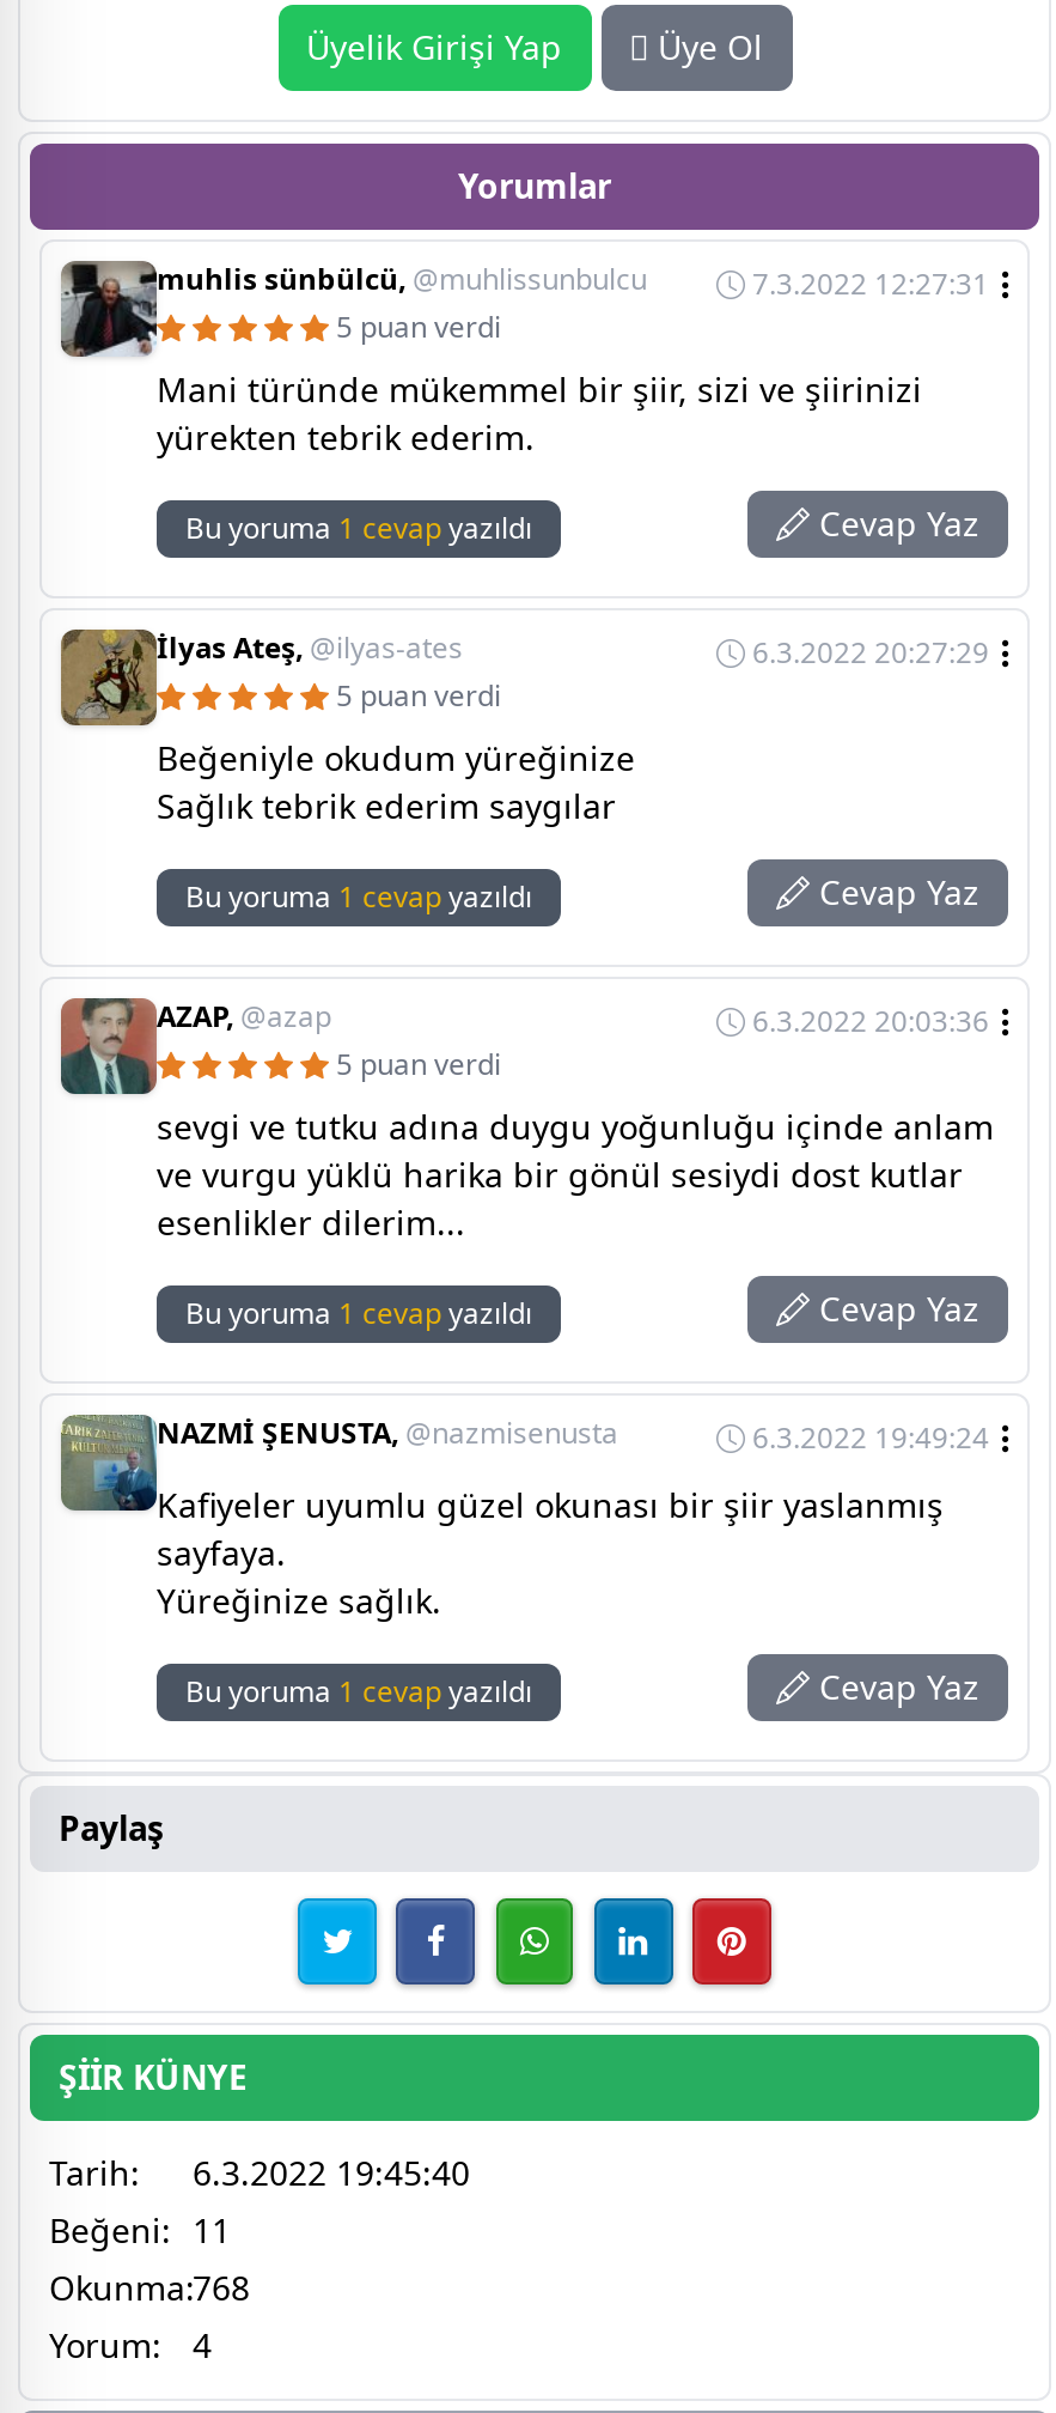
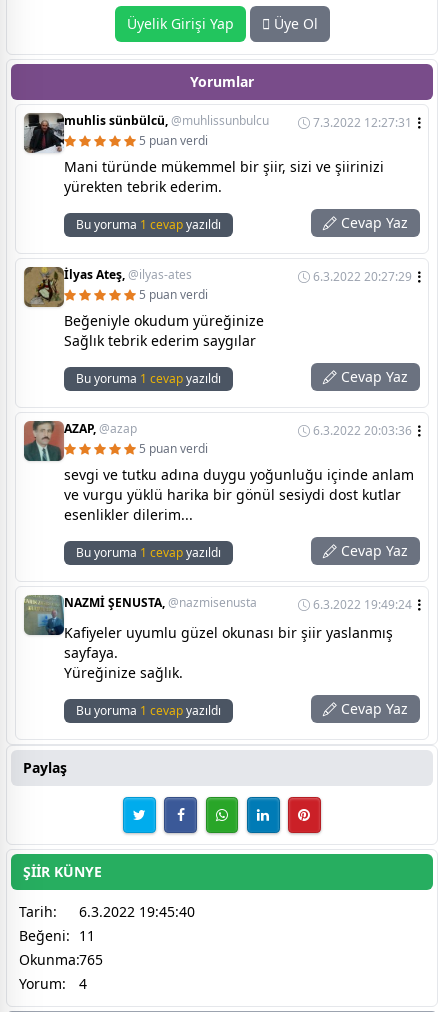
- Okunma:768
+ Okunma:765
